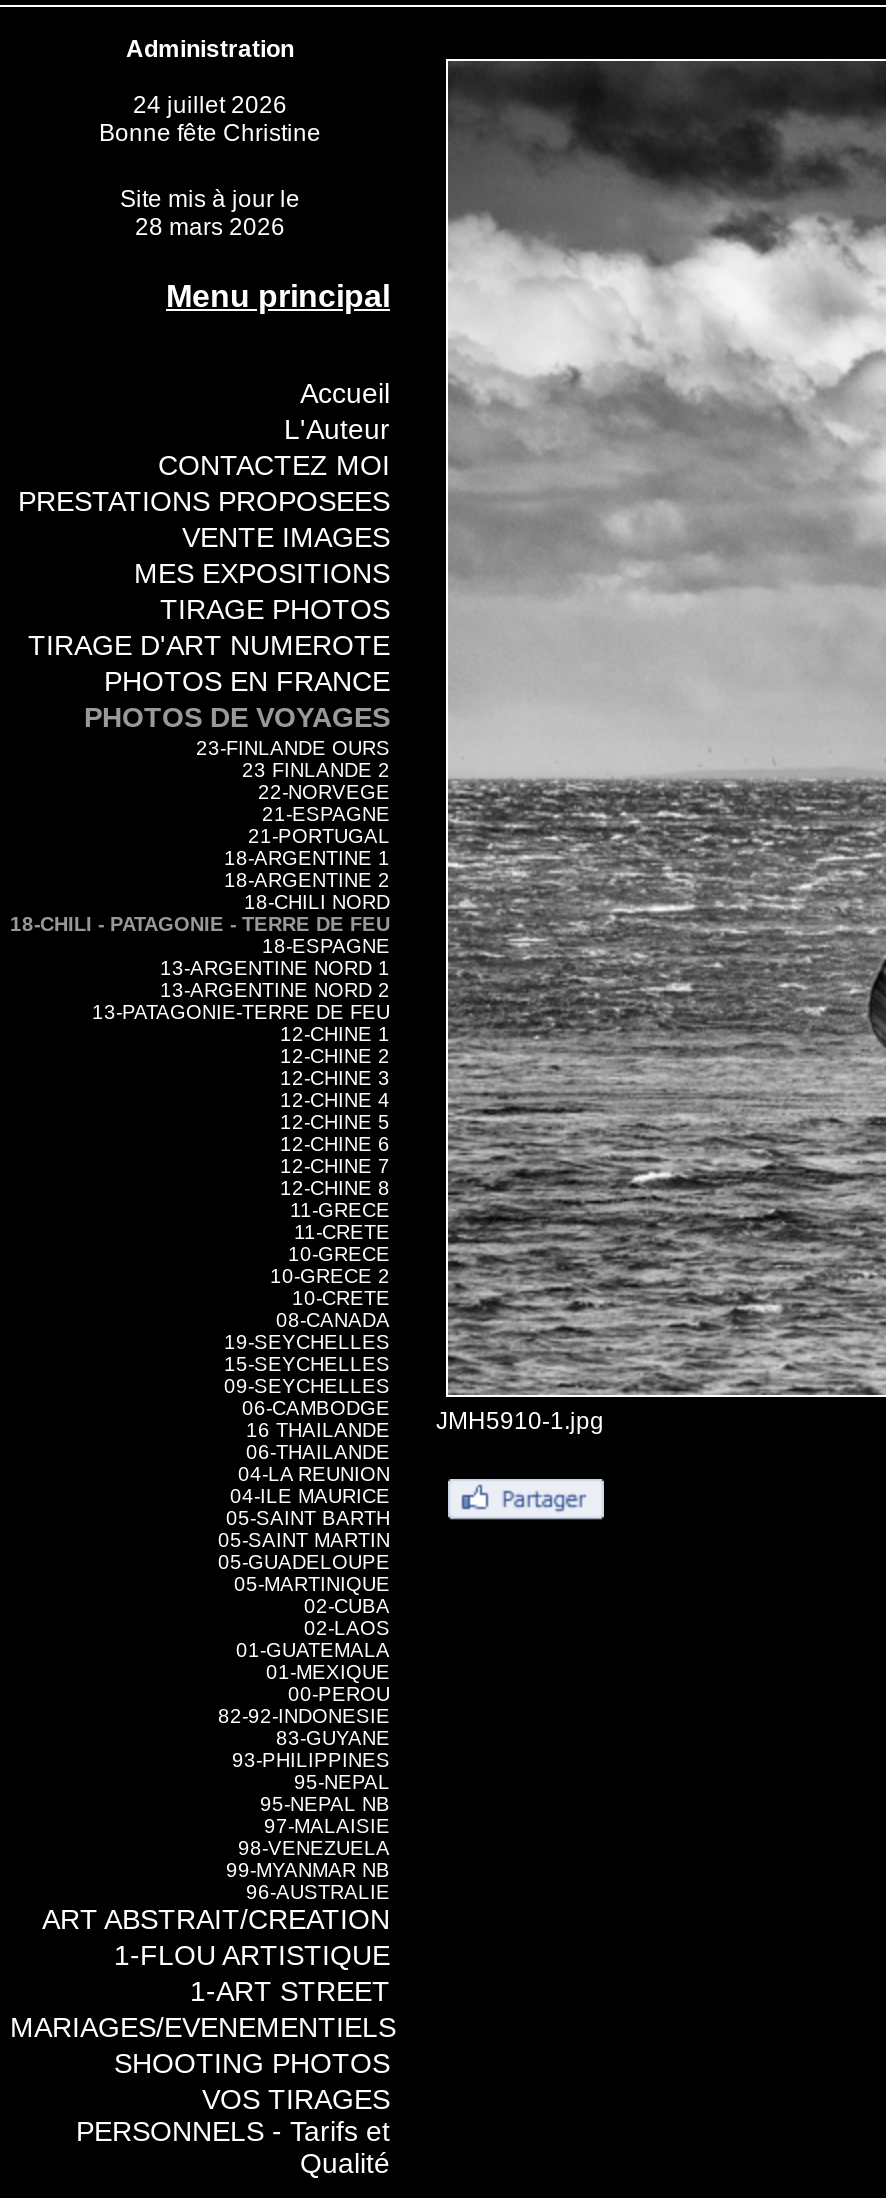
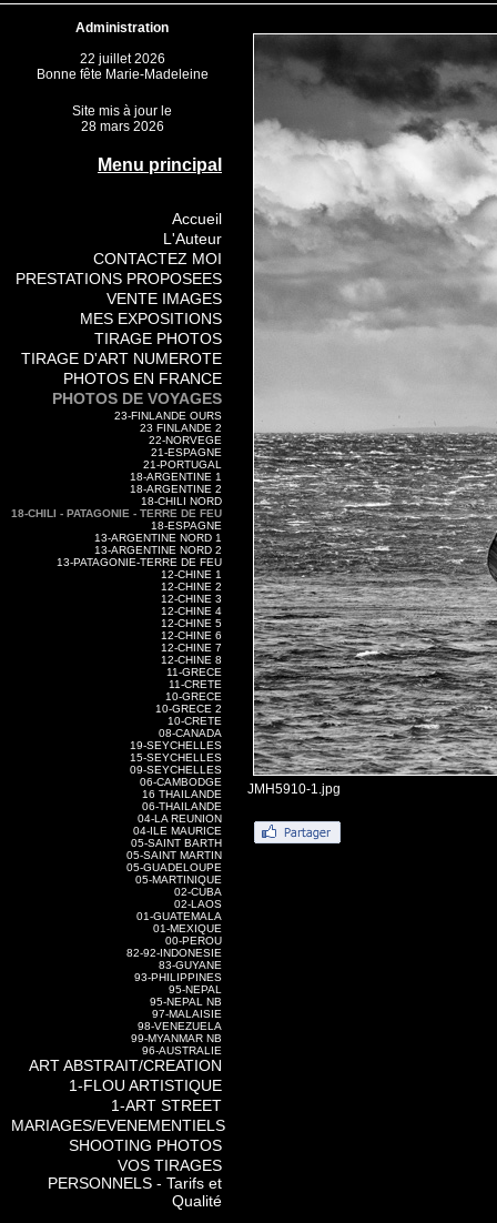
- 24 juillet 2026
+ 22 juillet 2026

- Bonne fête Christine
+ Bonne fête Marie-Madeleine
